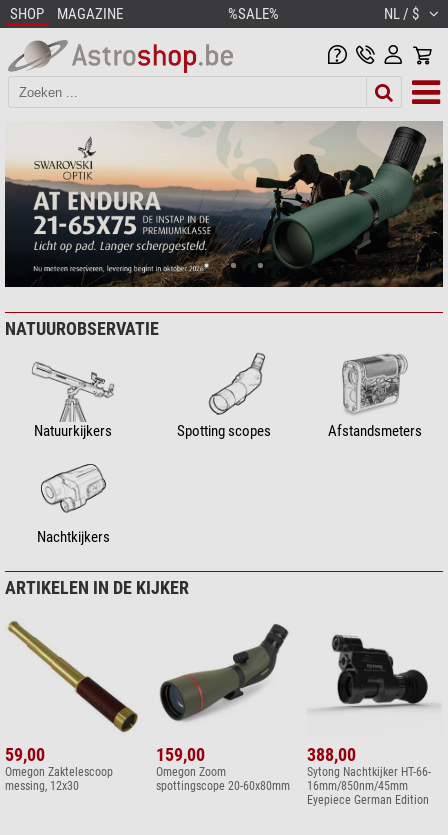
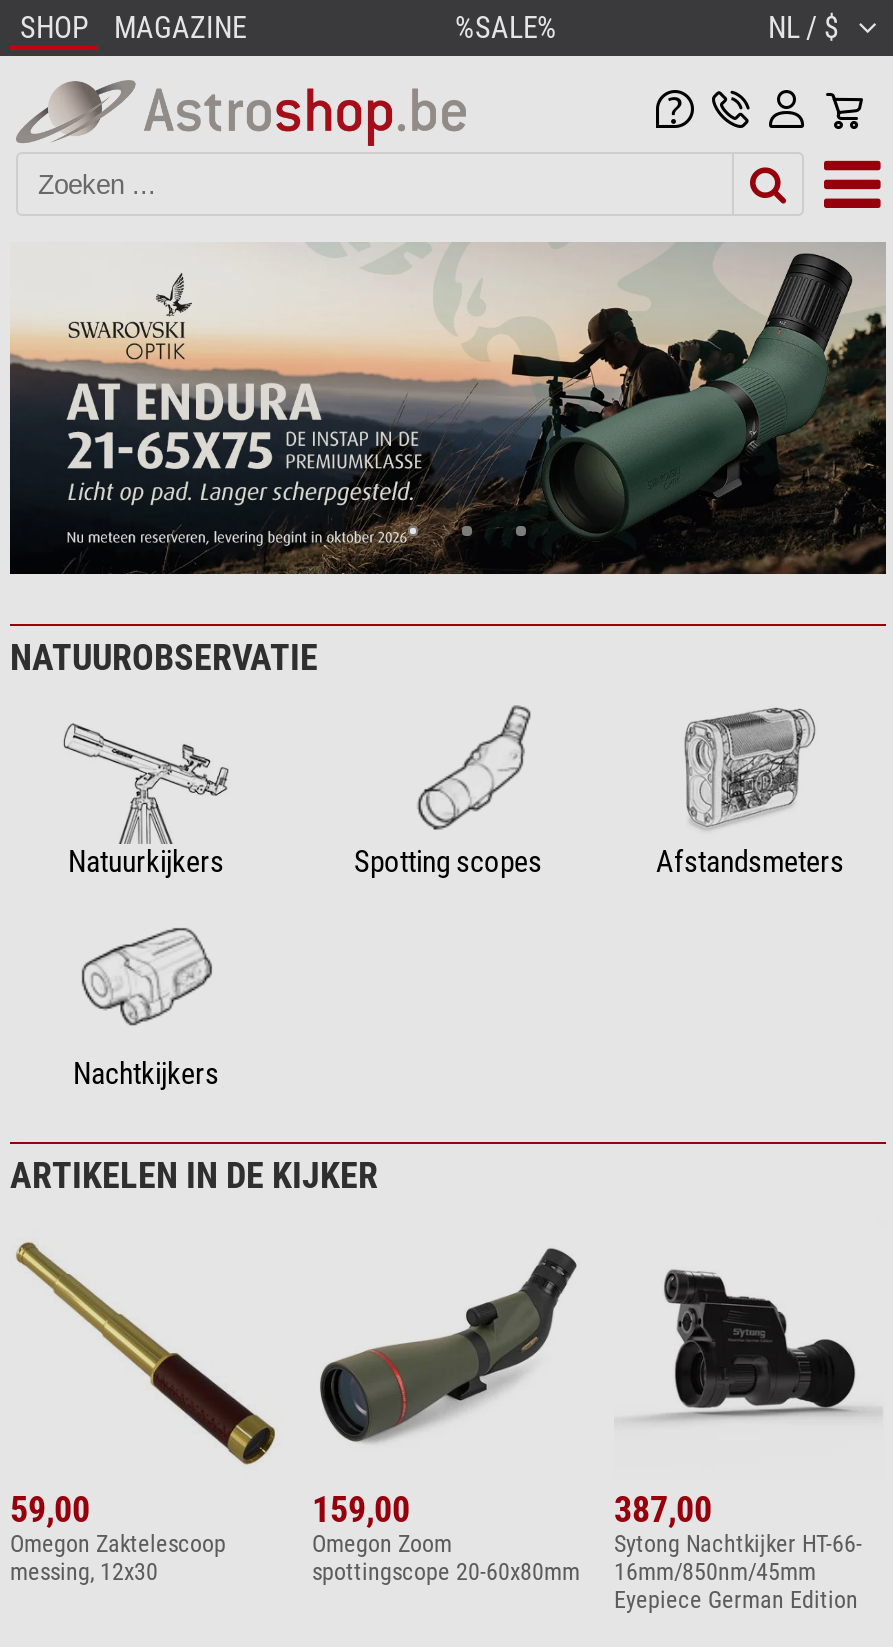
- 388,00
+ 387,00
